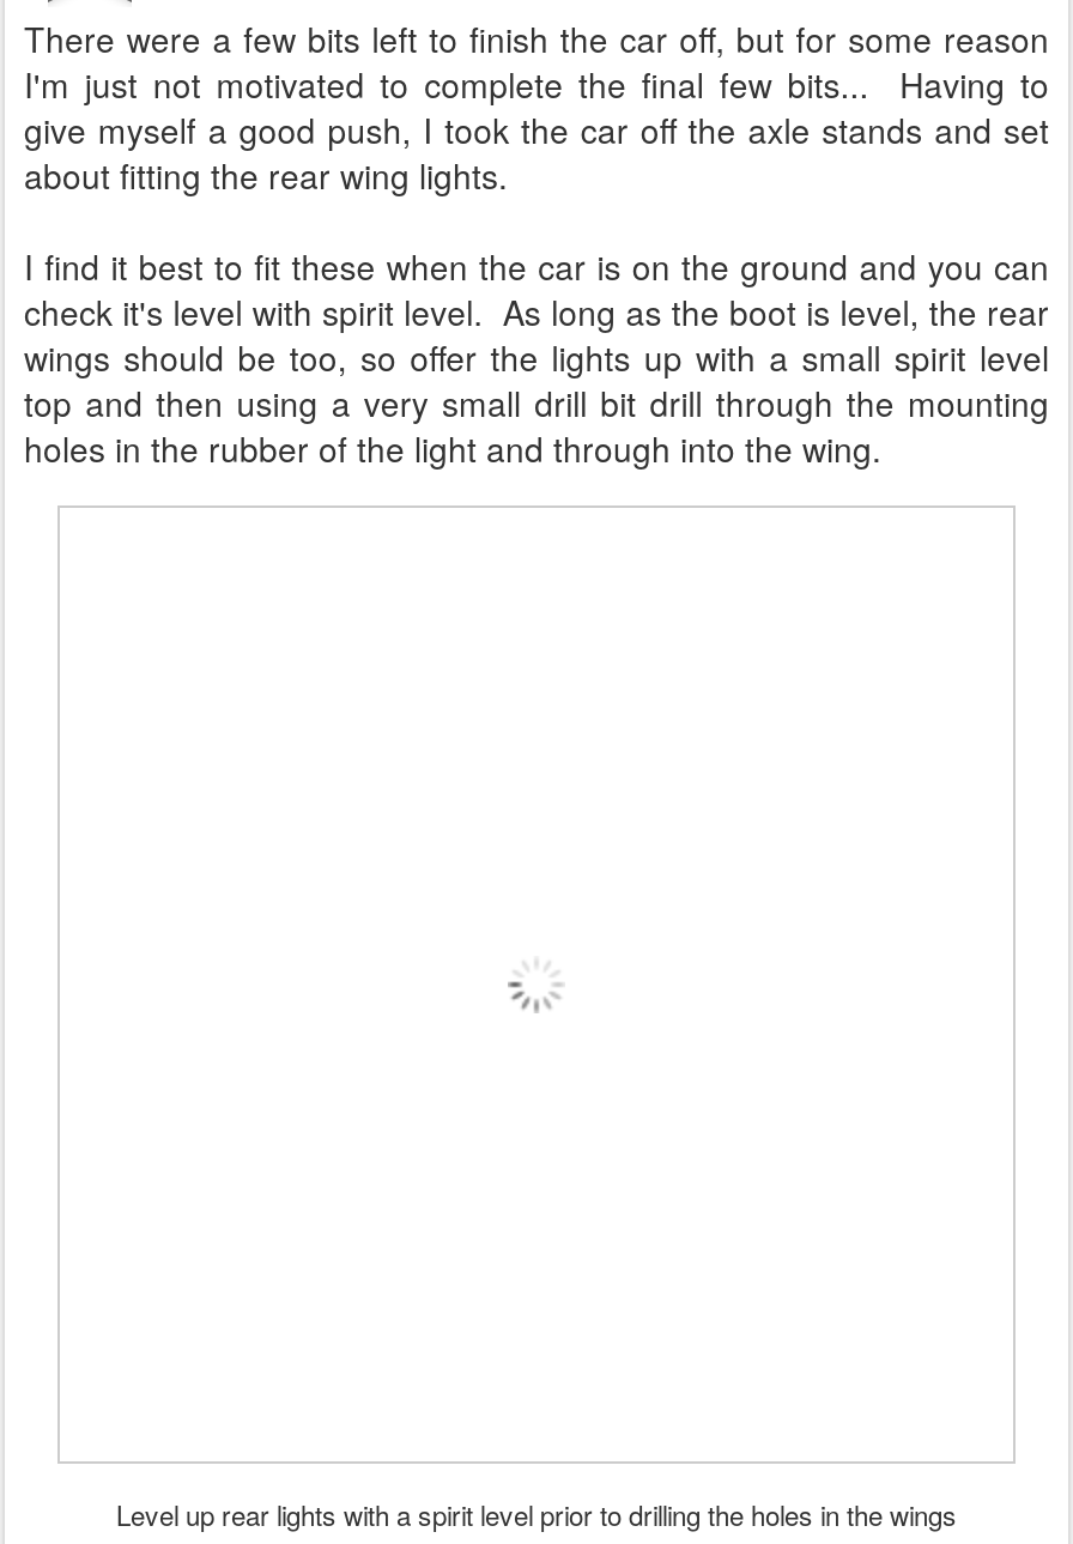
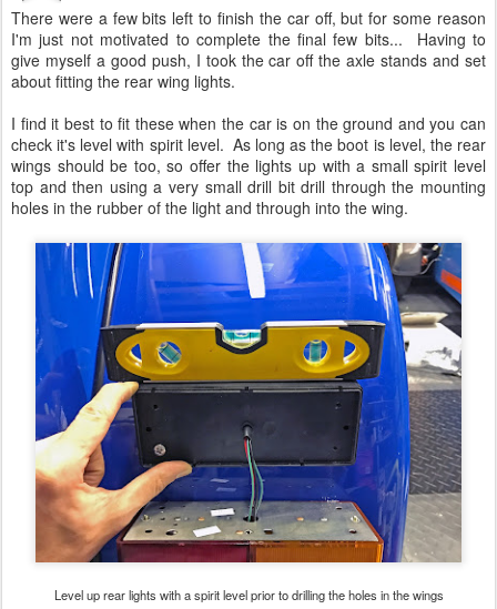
+ [image]
